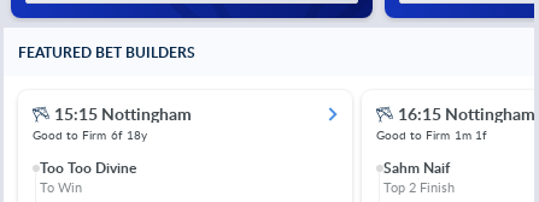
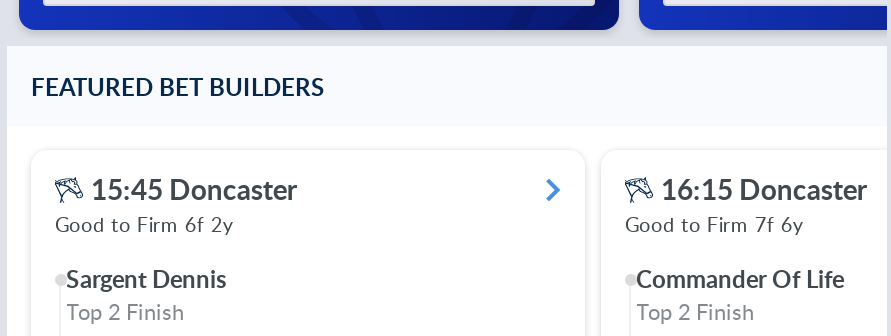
- 15:15 Nottingham
- Good to Firm 6f 18y
+ 15:45 Doncaster
+ Good to Firm 6f 2y

- 16:15 Nottingham
- Good to Firm 1m 1f
+ 16:15 Doncaster
+ Good to Firm 7f 6y

- Too Too Divine
- To Win
+ Sargent Dennis
+ Top 2 Finish

- Sahm Naif
+ Commander Of Life
